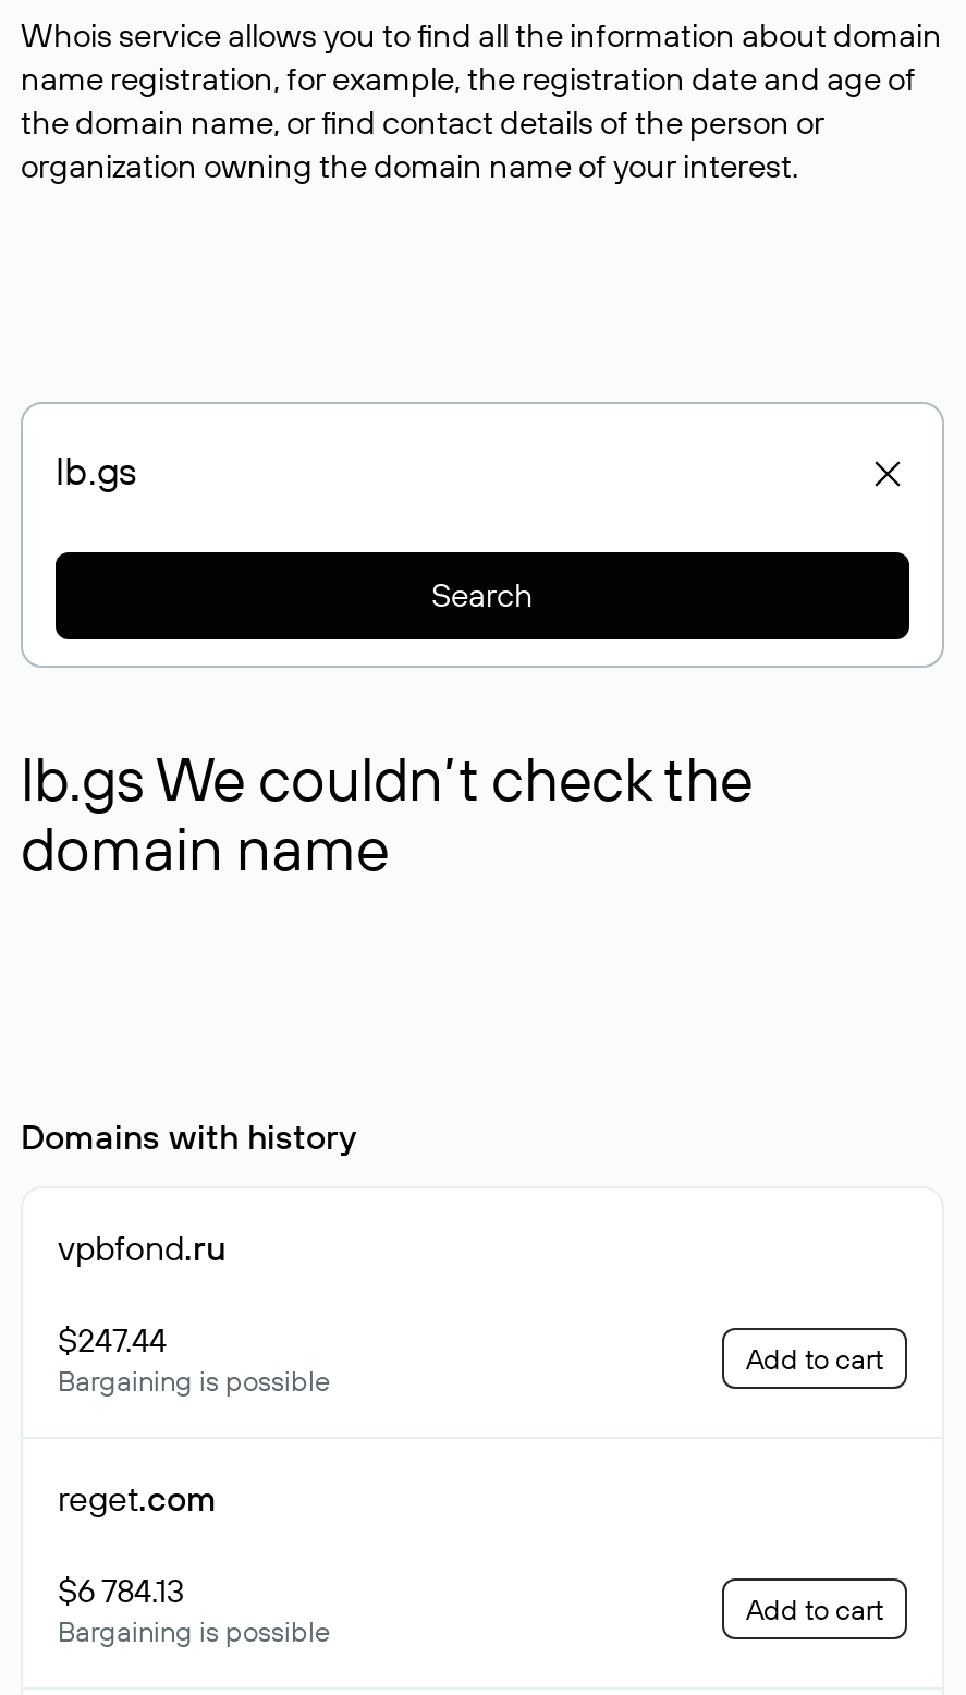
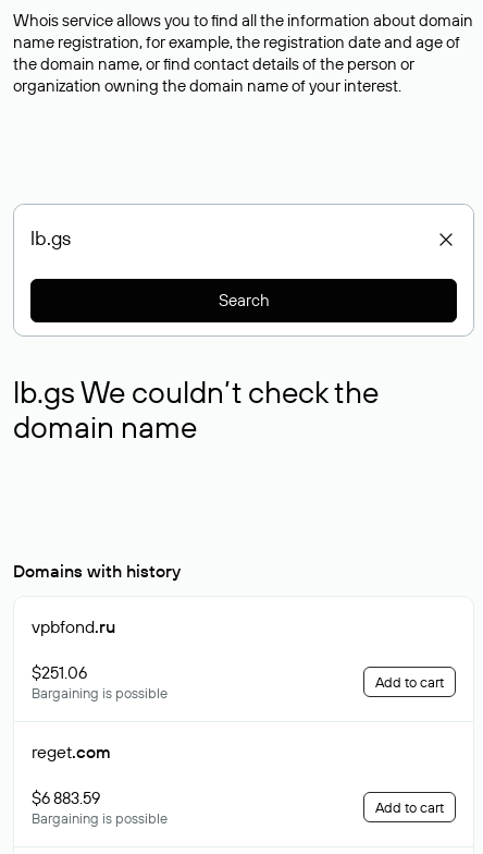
- $247.44
+ $251.06

- $6 784.13
+ $6 883.59
